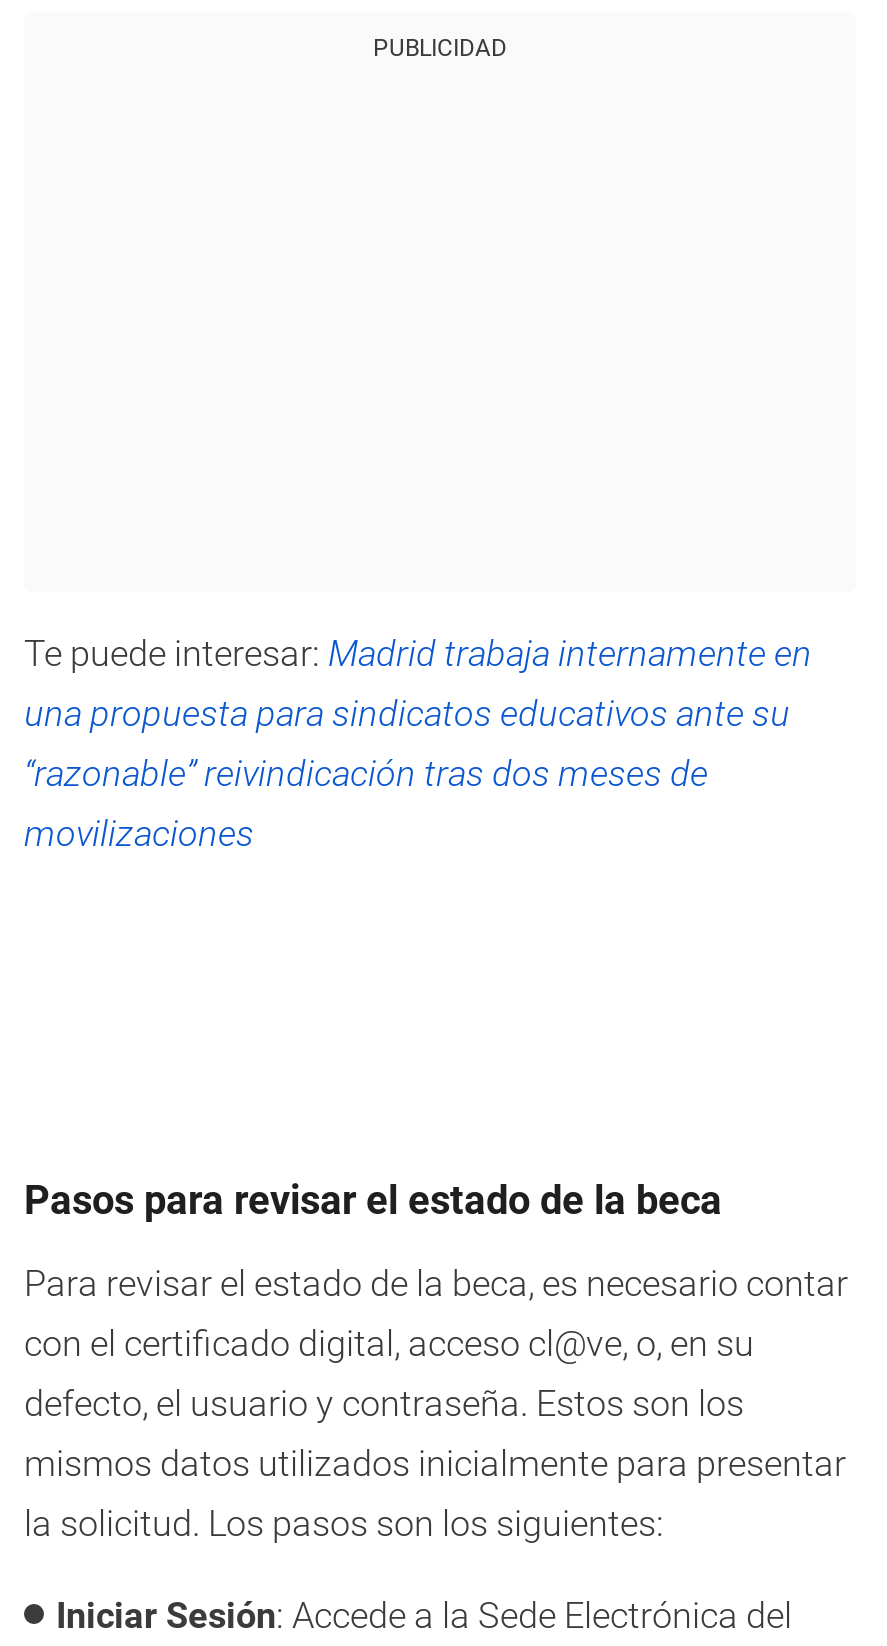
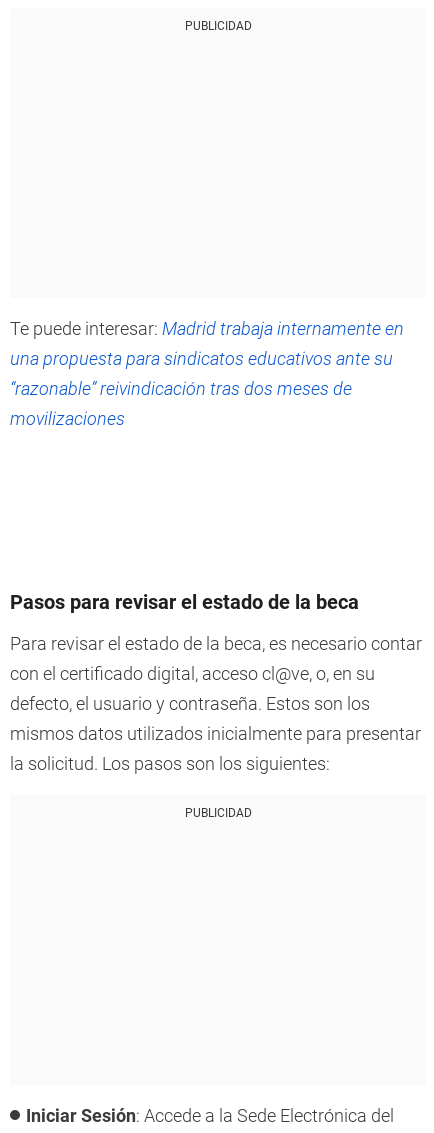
+ PUBLICIDAD
